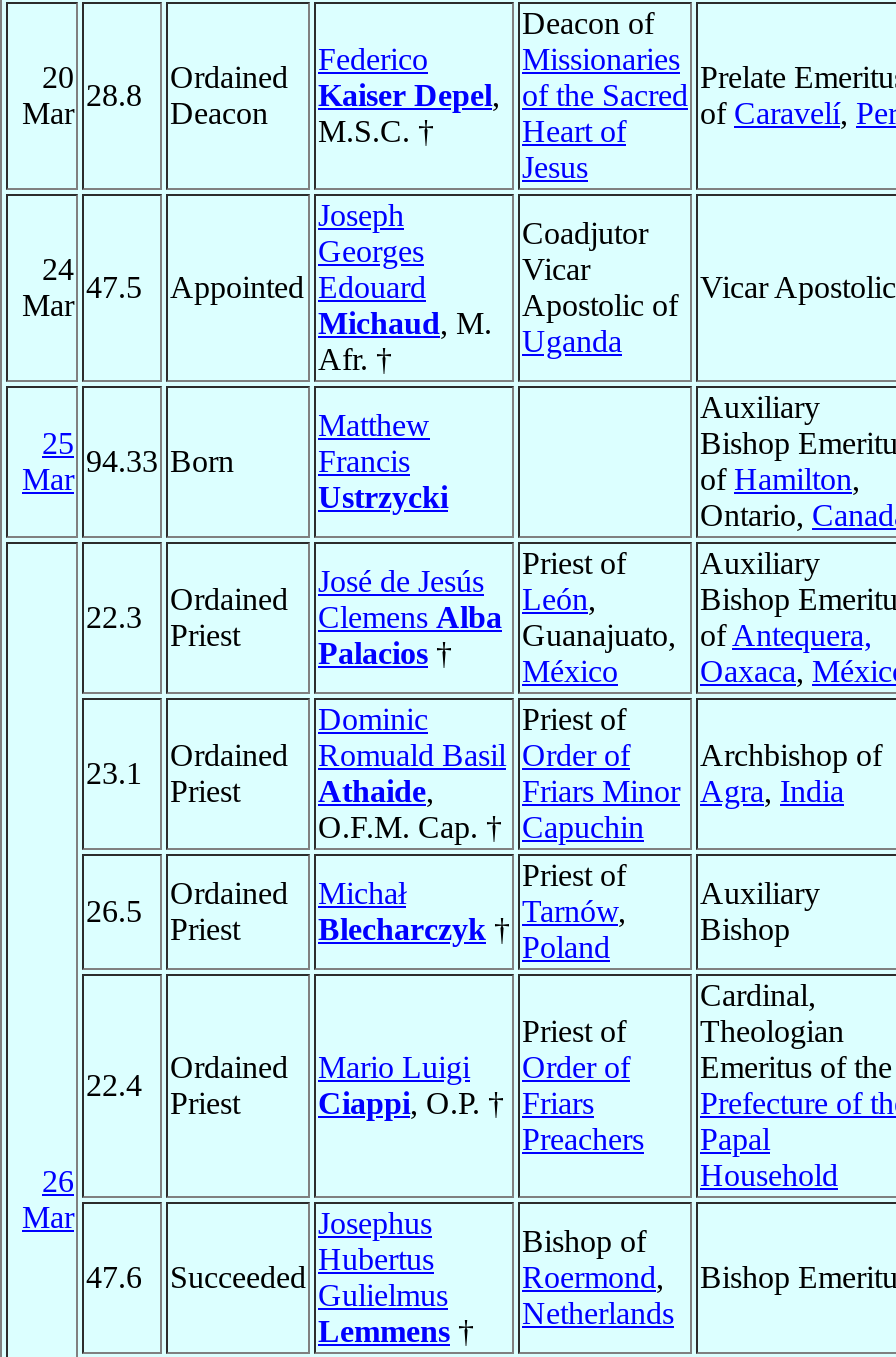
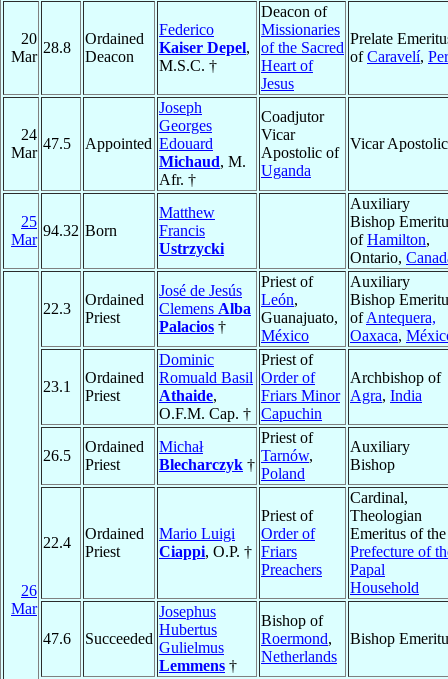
- 94.33 Born
+ 94.32 Born
